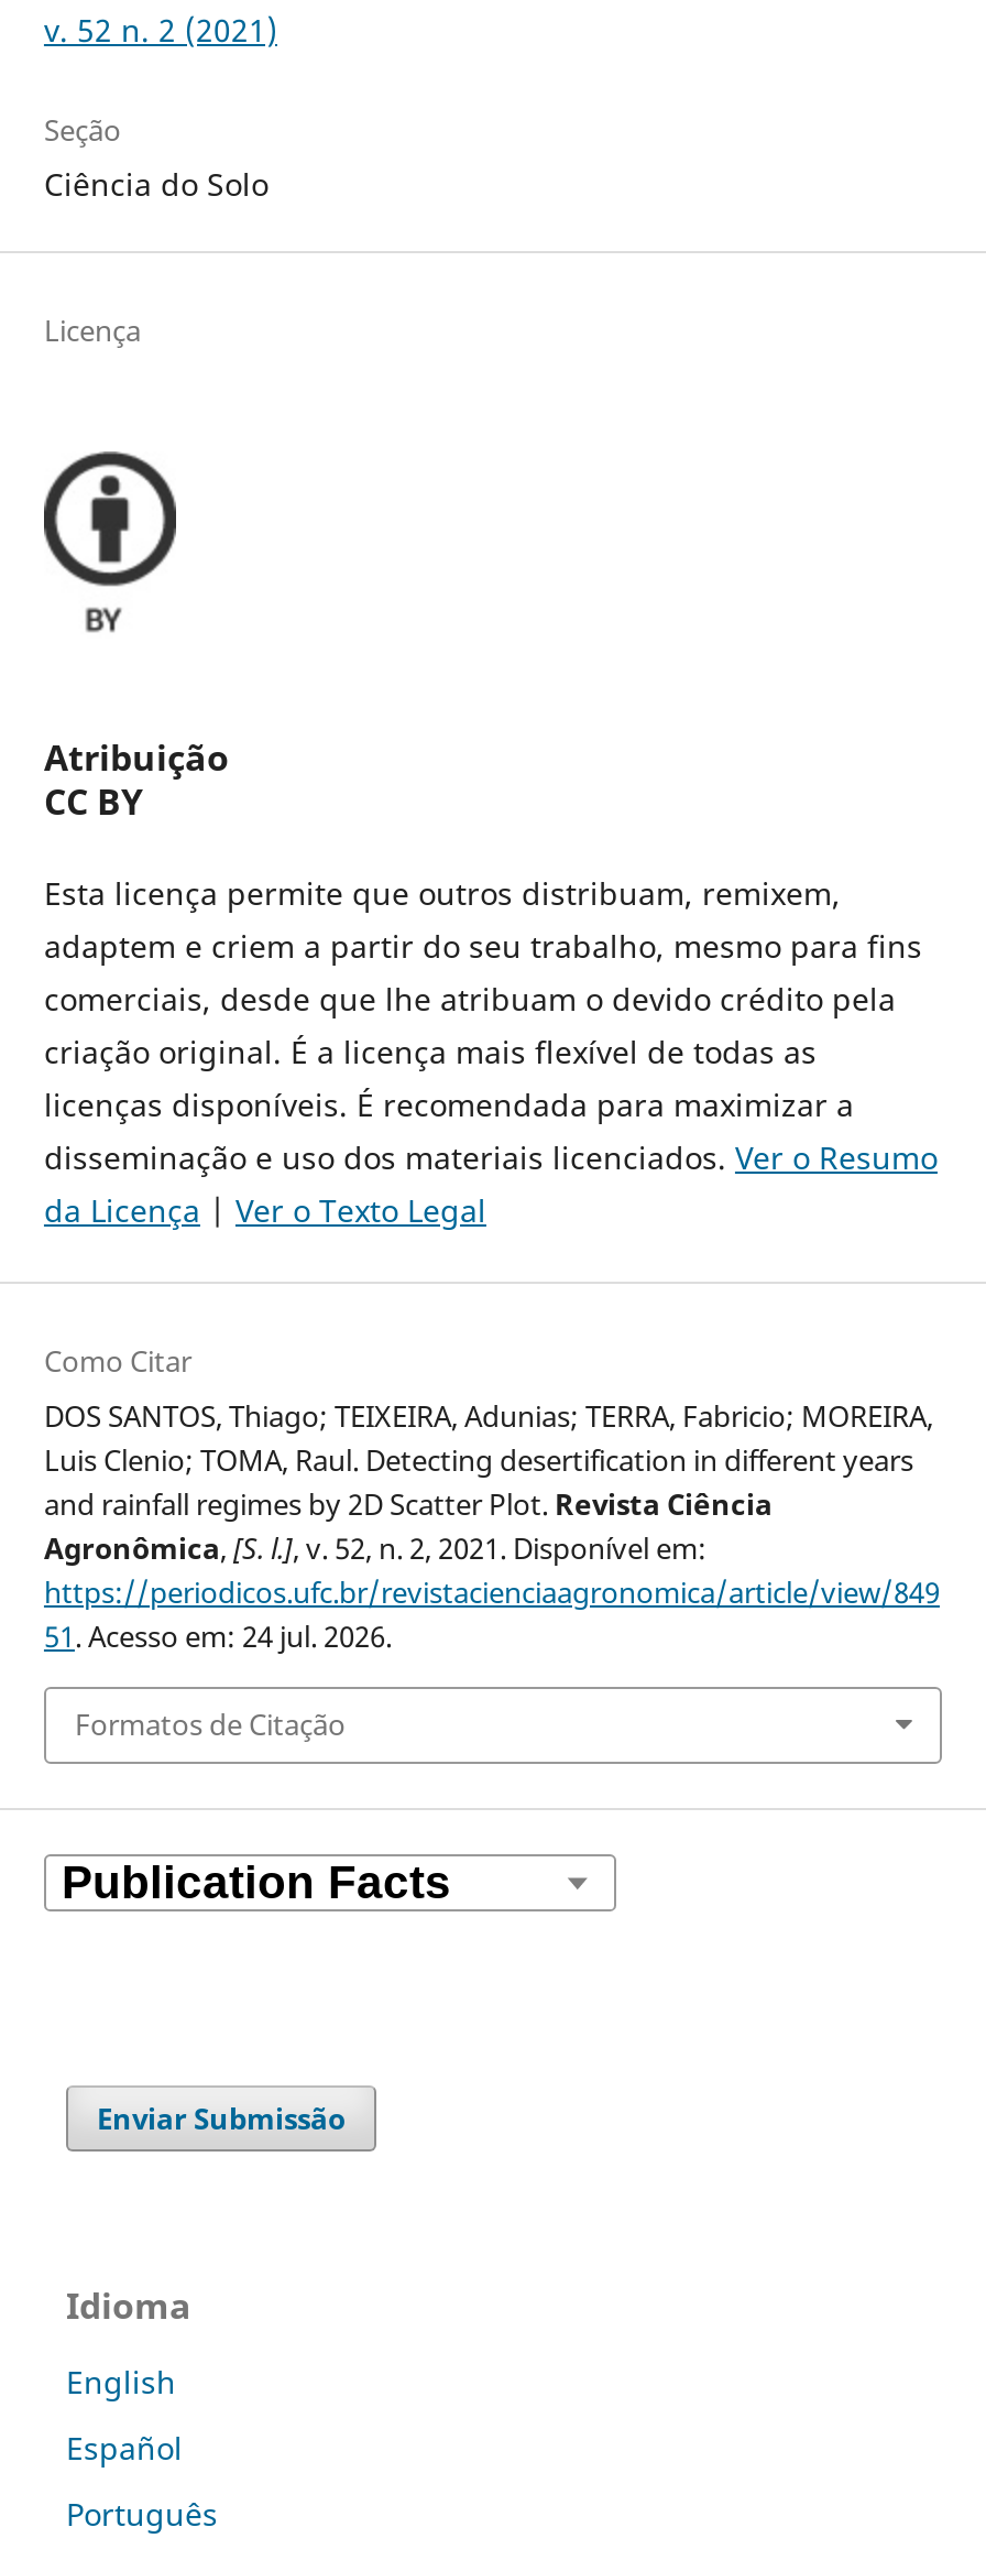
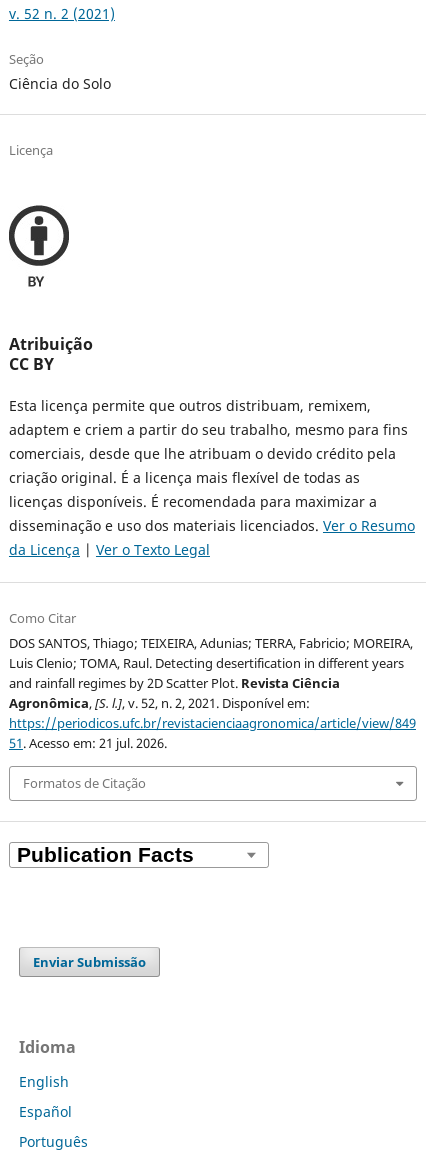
- 51. Acesso em: 24 jul. 2026.
+ 51. Acesso em: 21 jul. 2026.
